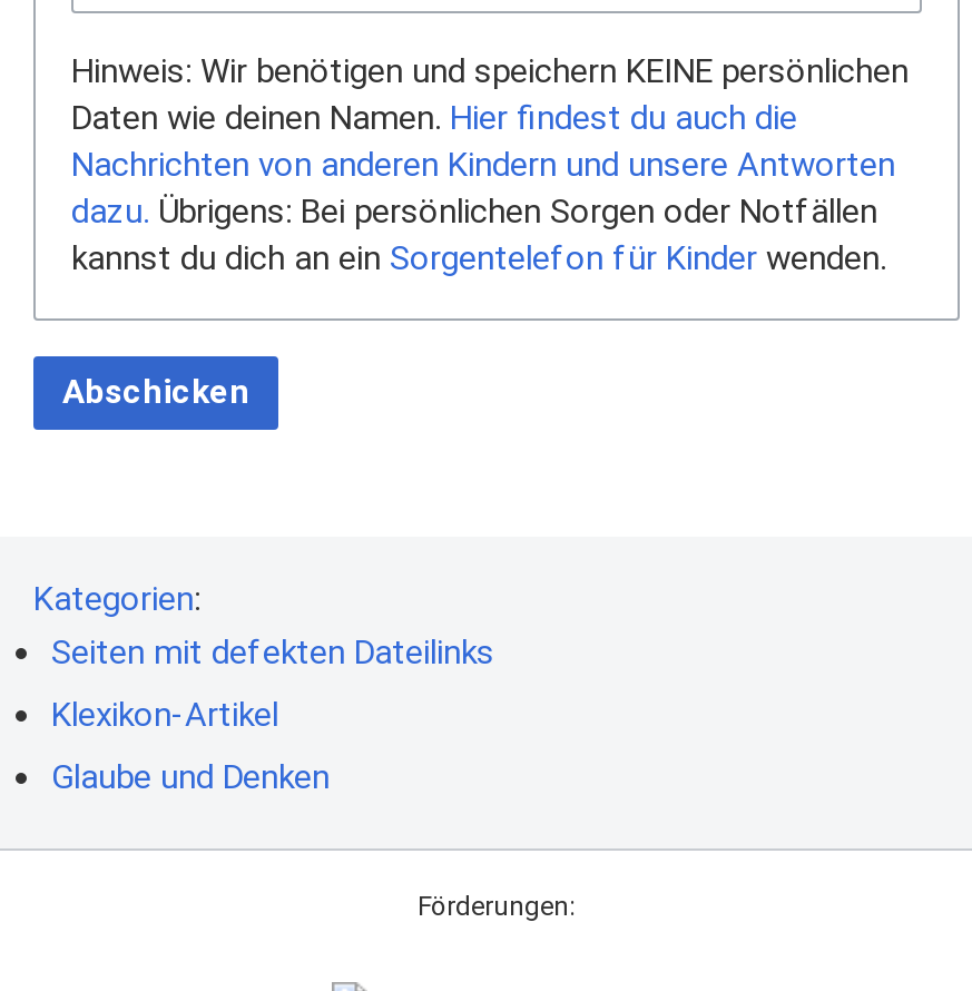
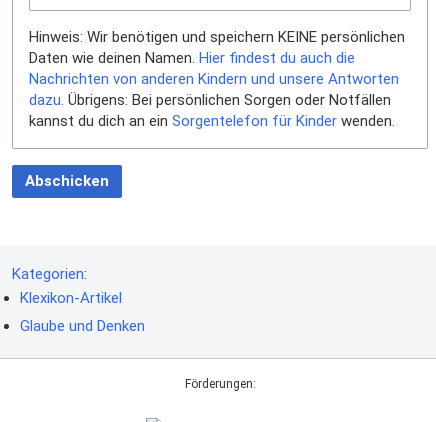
- Seiten mit defekten Dateilinks
